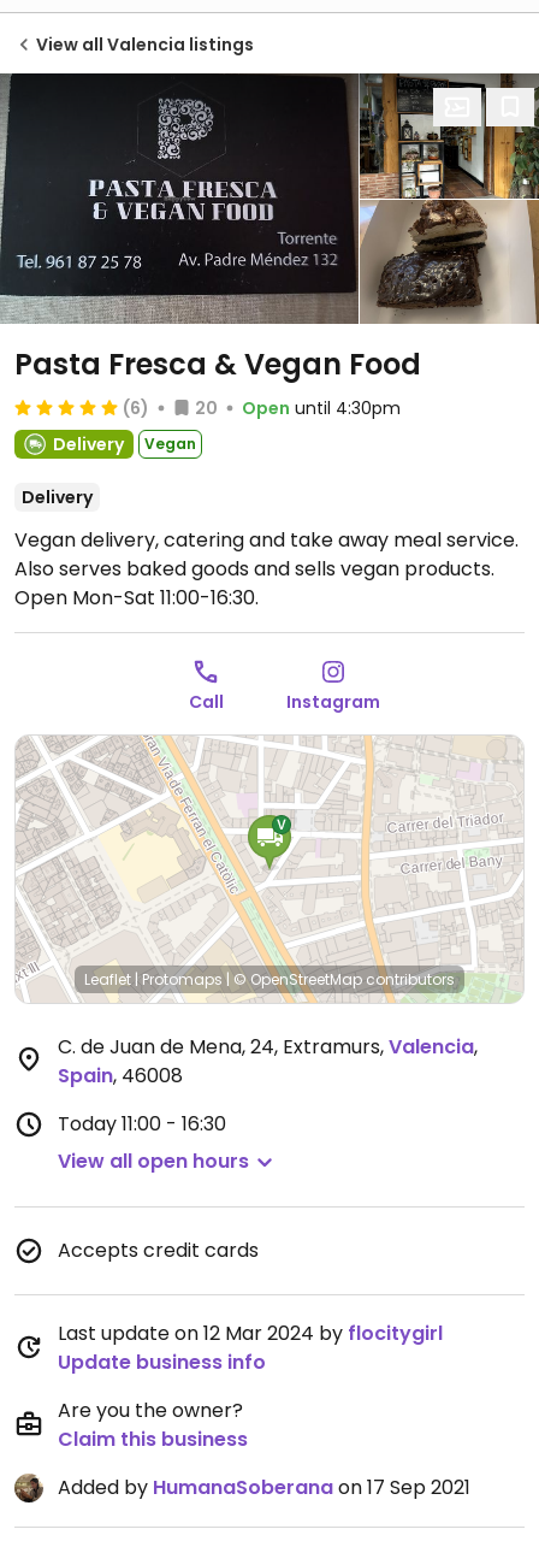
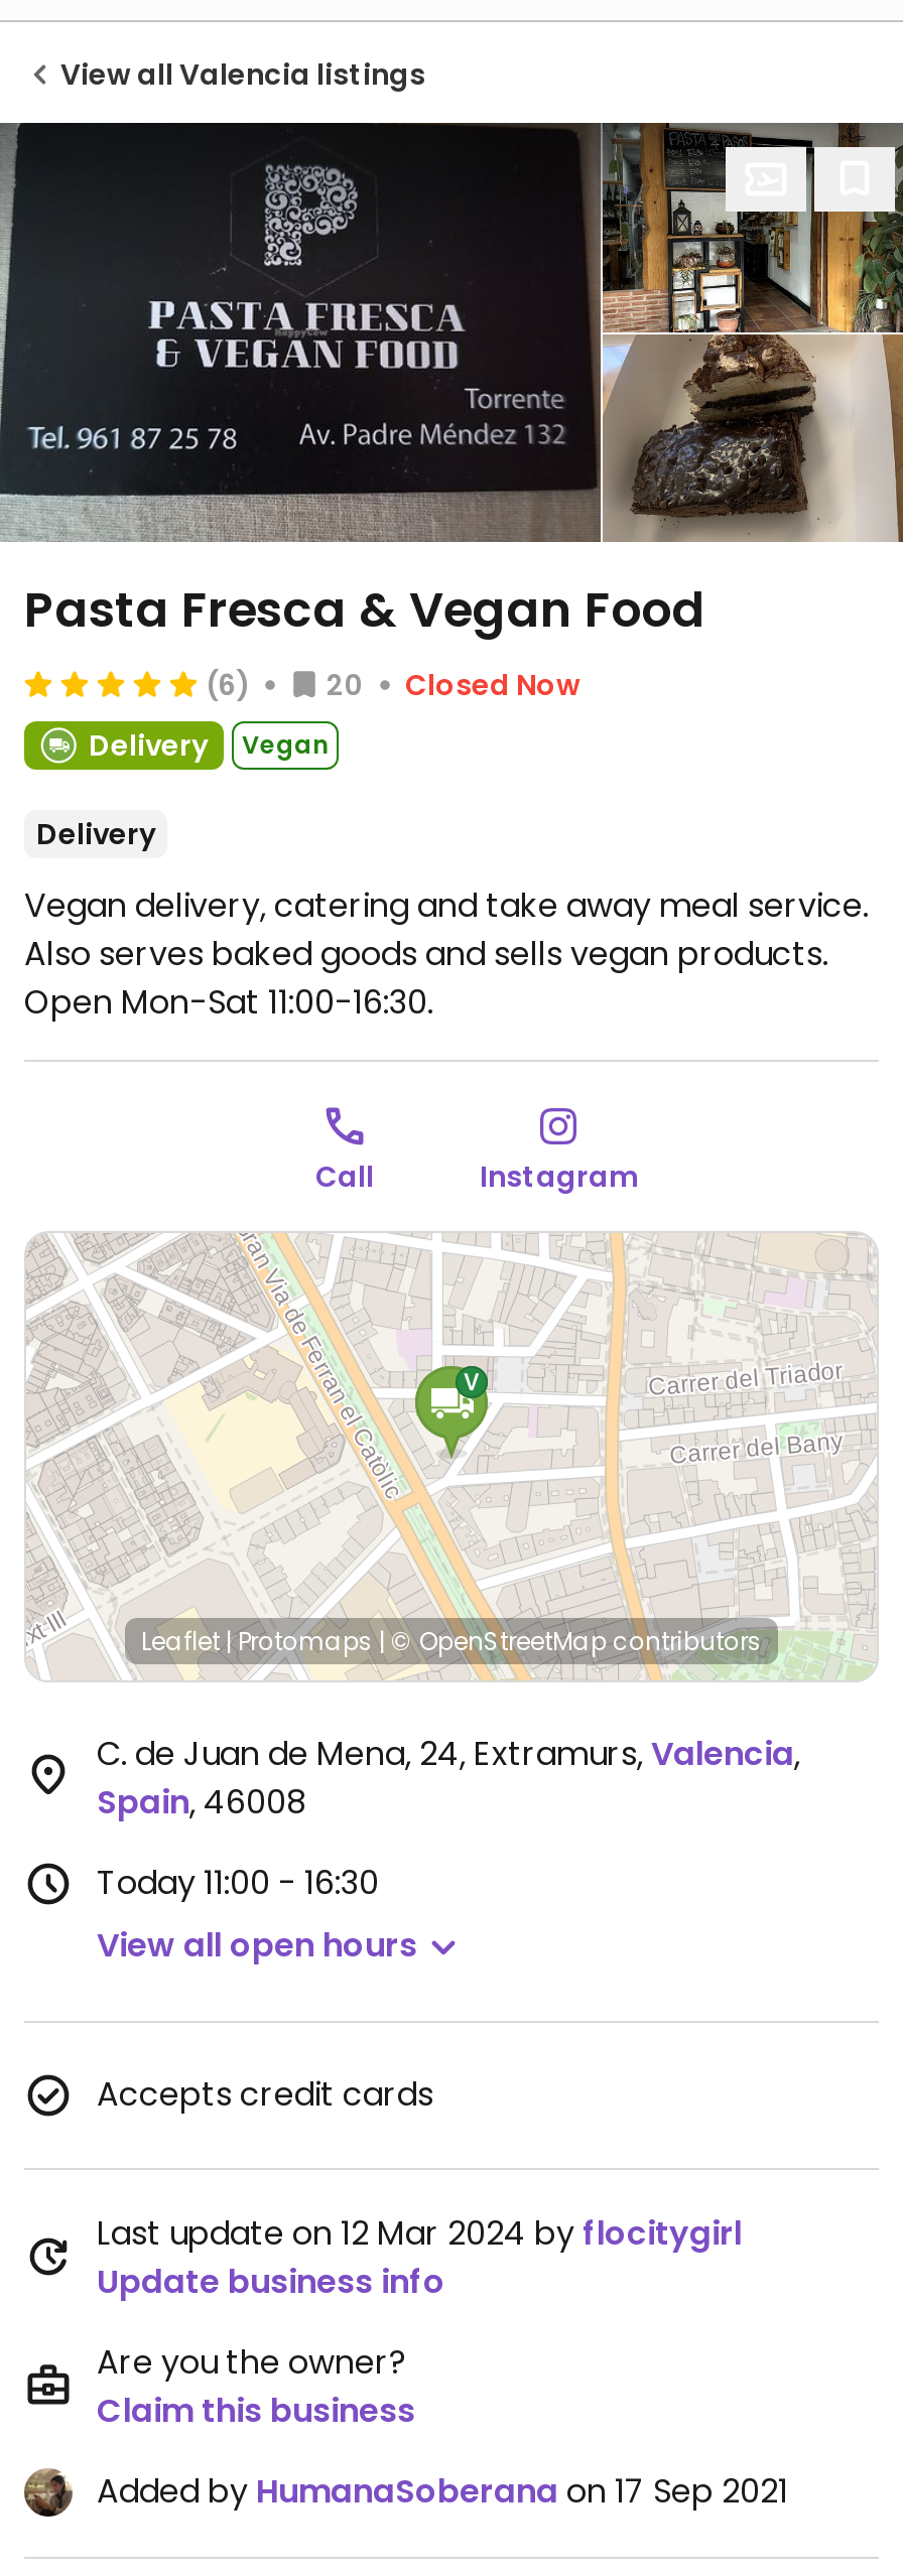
- Open until 4:30pm
+ Closed Now
